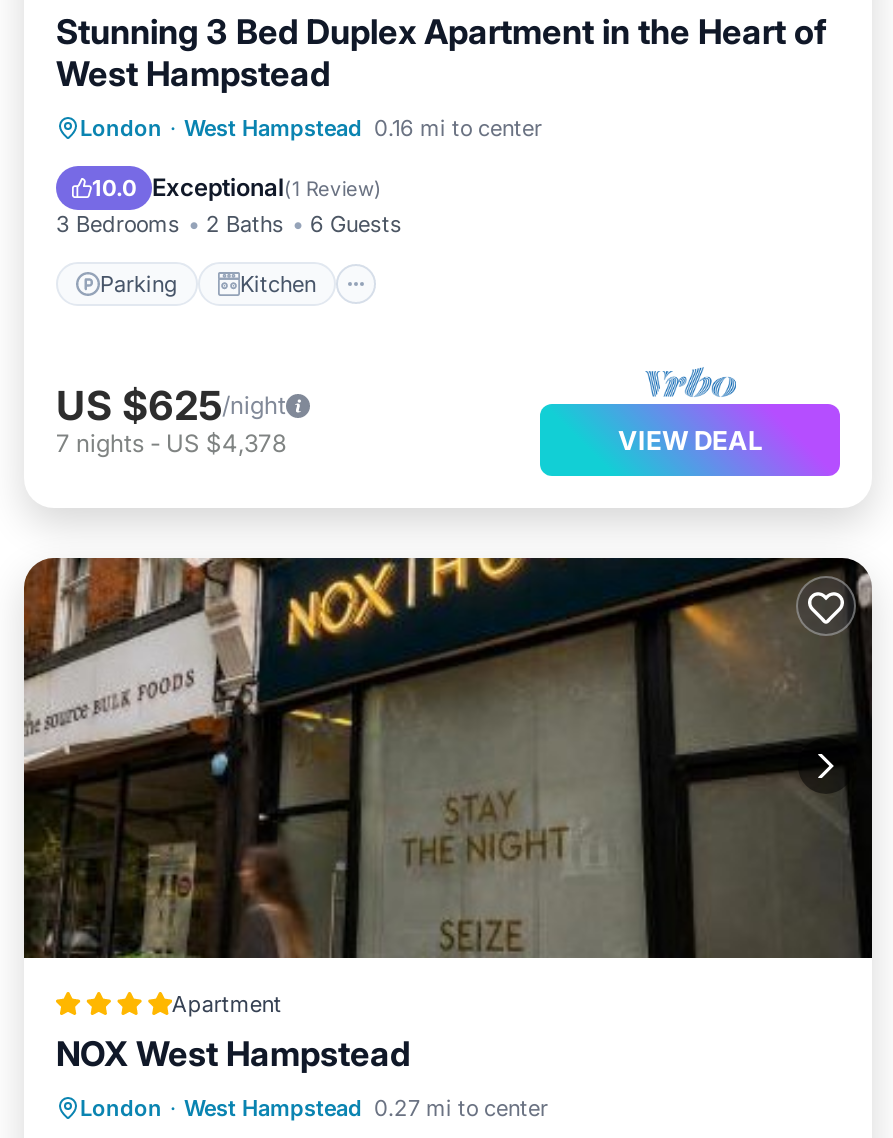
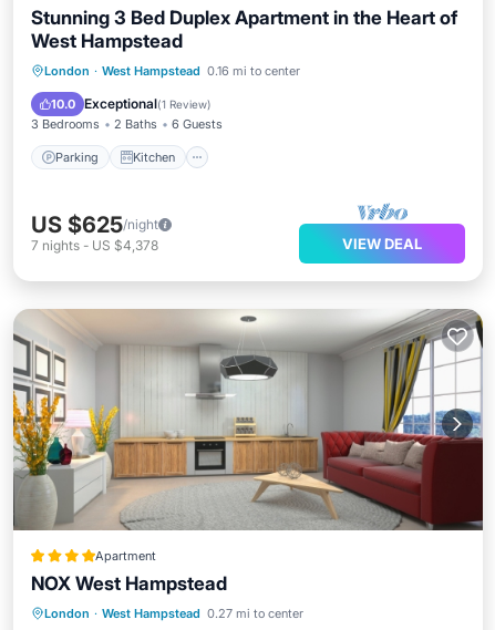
- [image]
+ [image]
